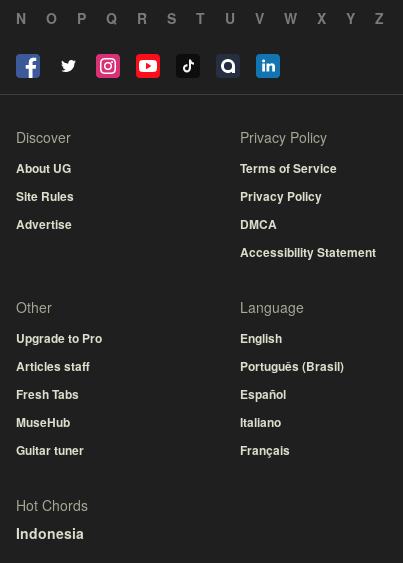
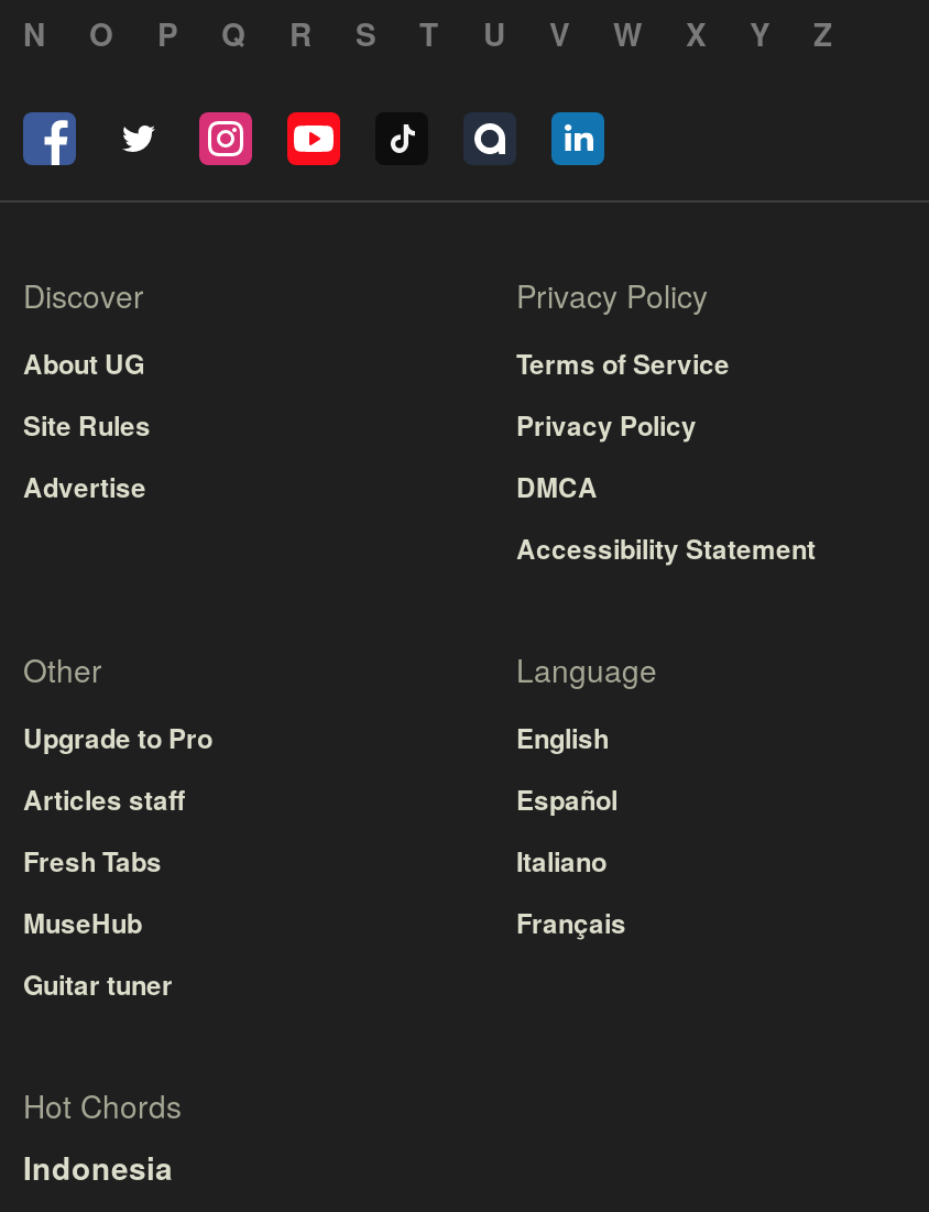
- Português (Brasil)

moved up: Español | Italiano | Français
